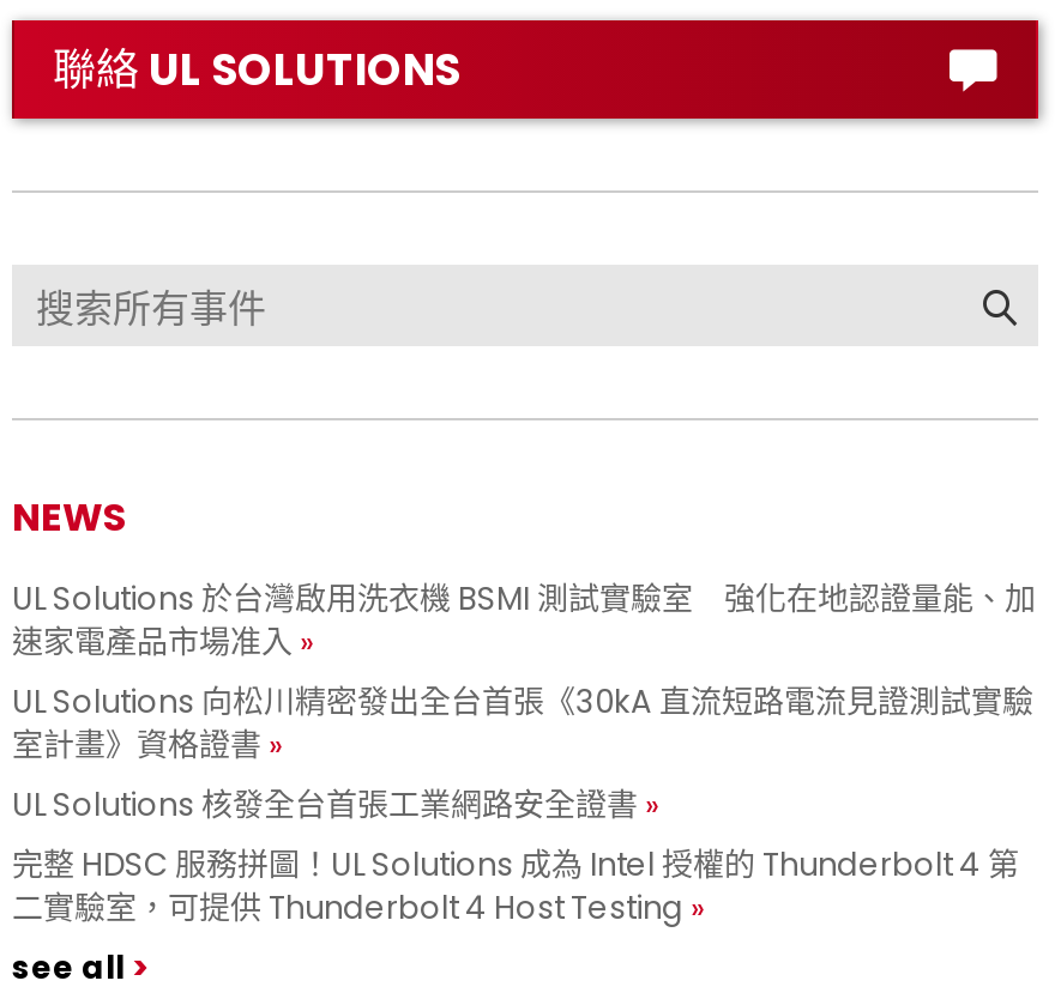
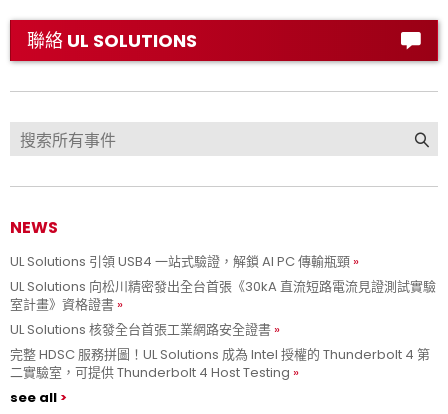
- UL Solutions 於台灣啟用洗衣機 BSMI 測試實驗室 強化在地認證量能、加
- 速家電產品市場准入
+ UL Solutions 引領 USB4 一站式驗證，解鎖 AI PC 傳輸瓶頸
